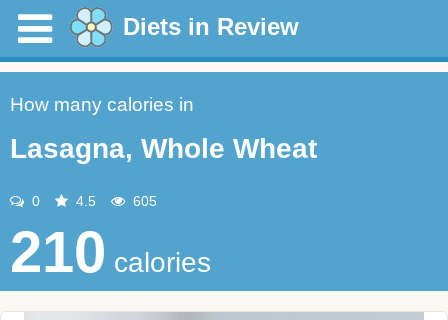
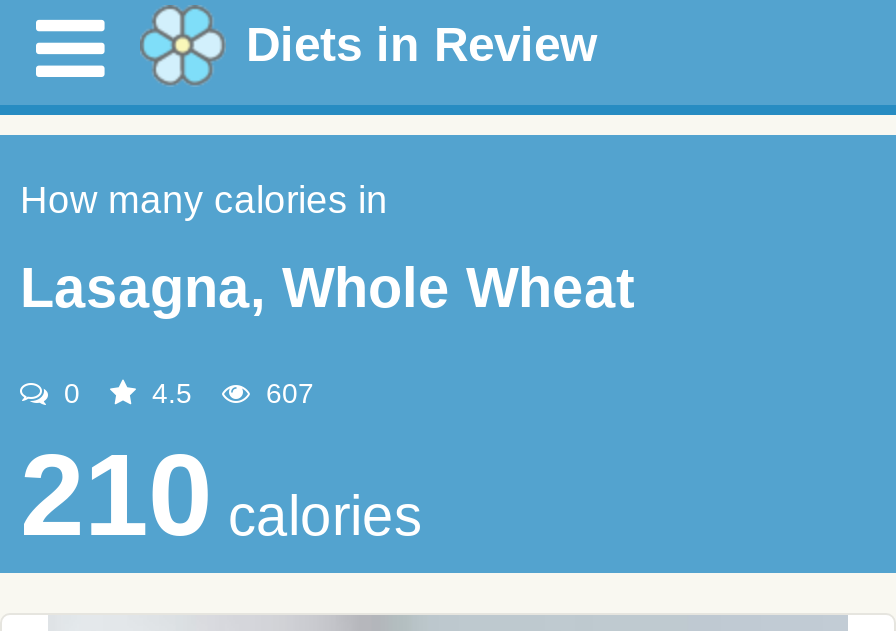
- 605
+ 607
